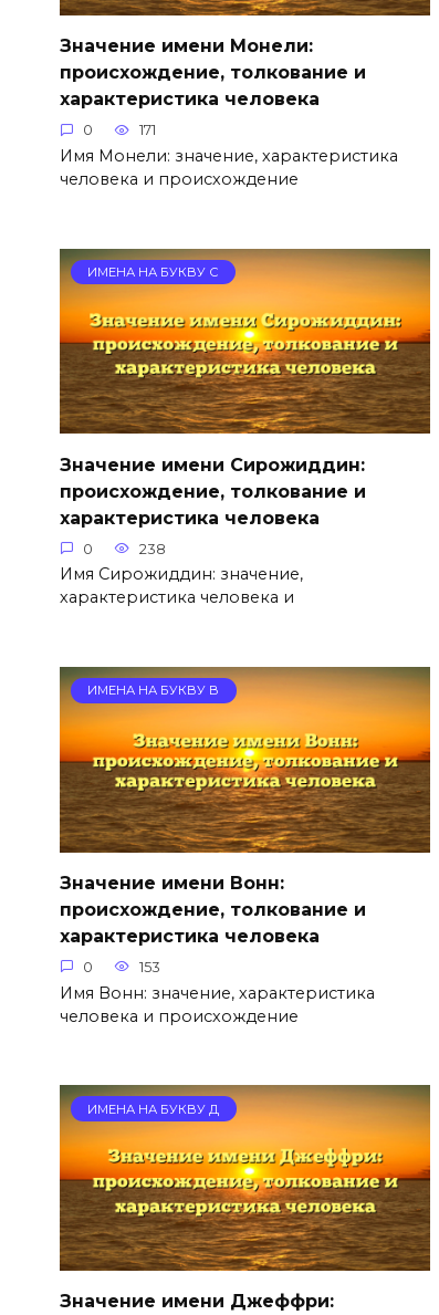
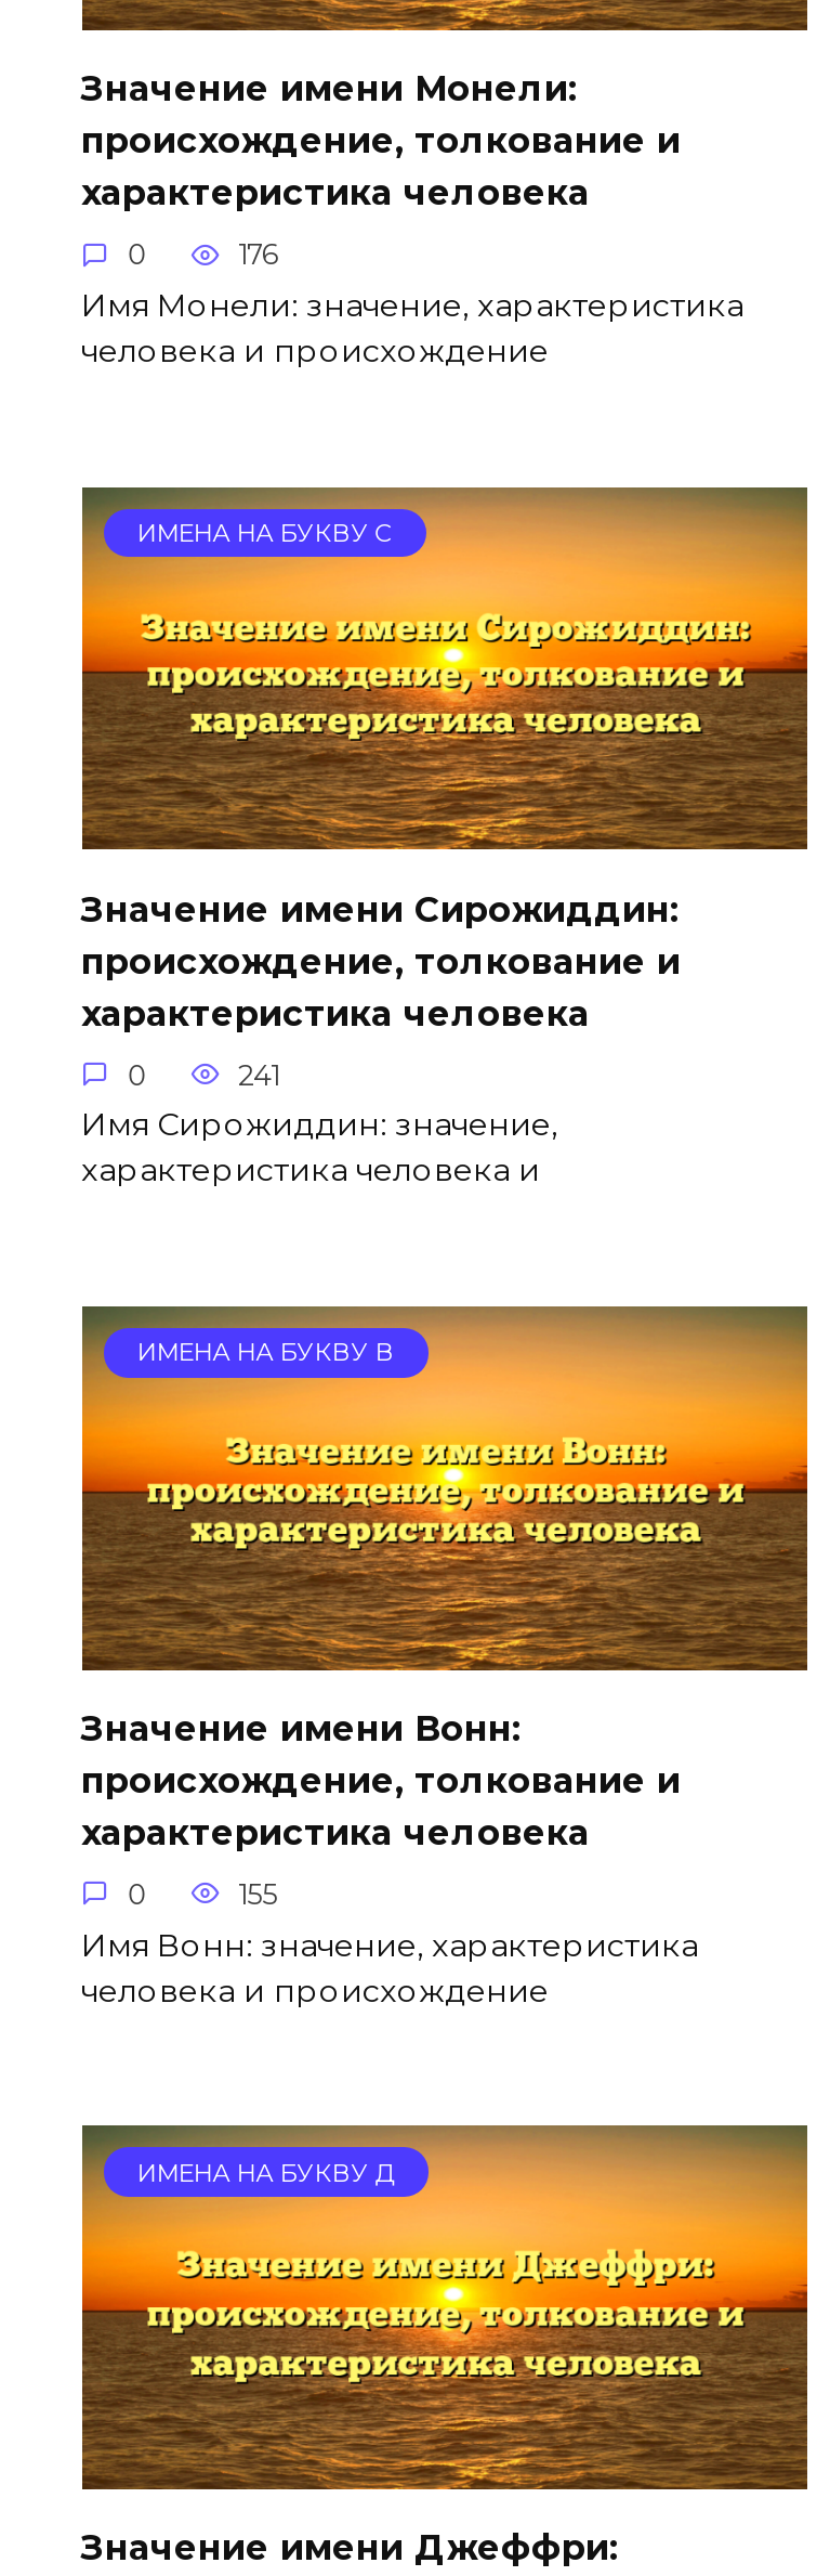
- 171
+ 176

- 238
+ 241

- 153
+ 155
